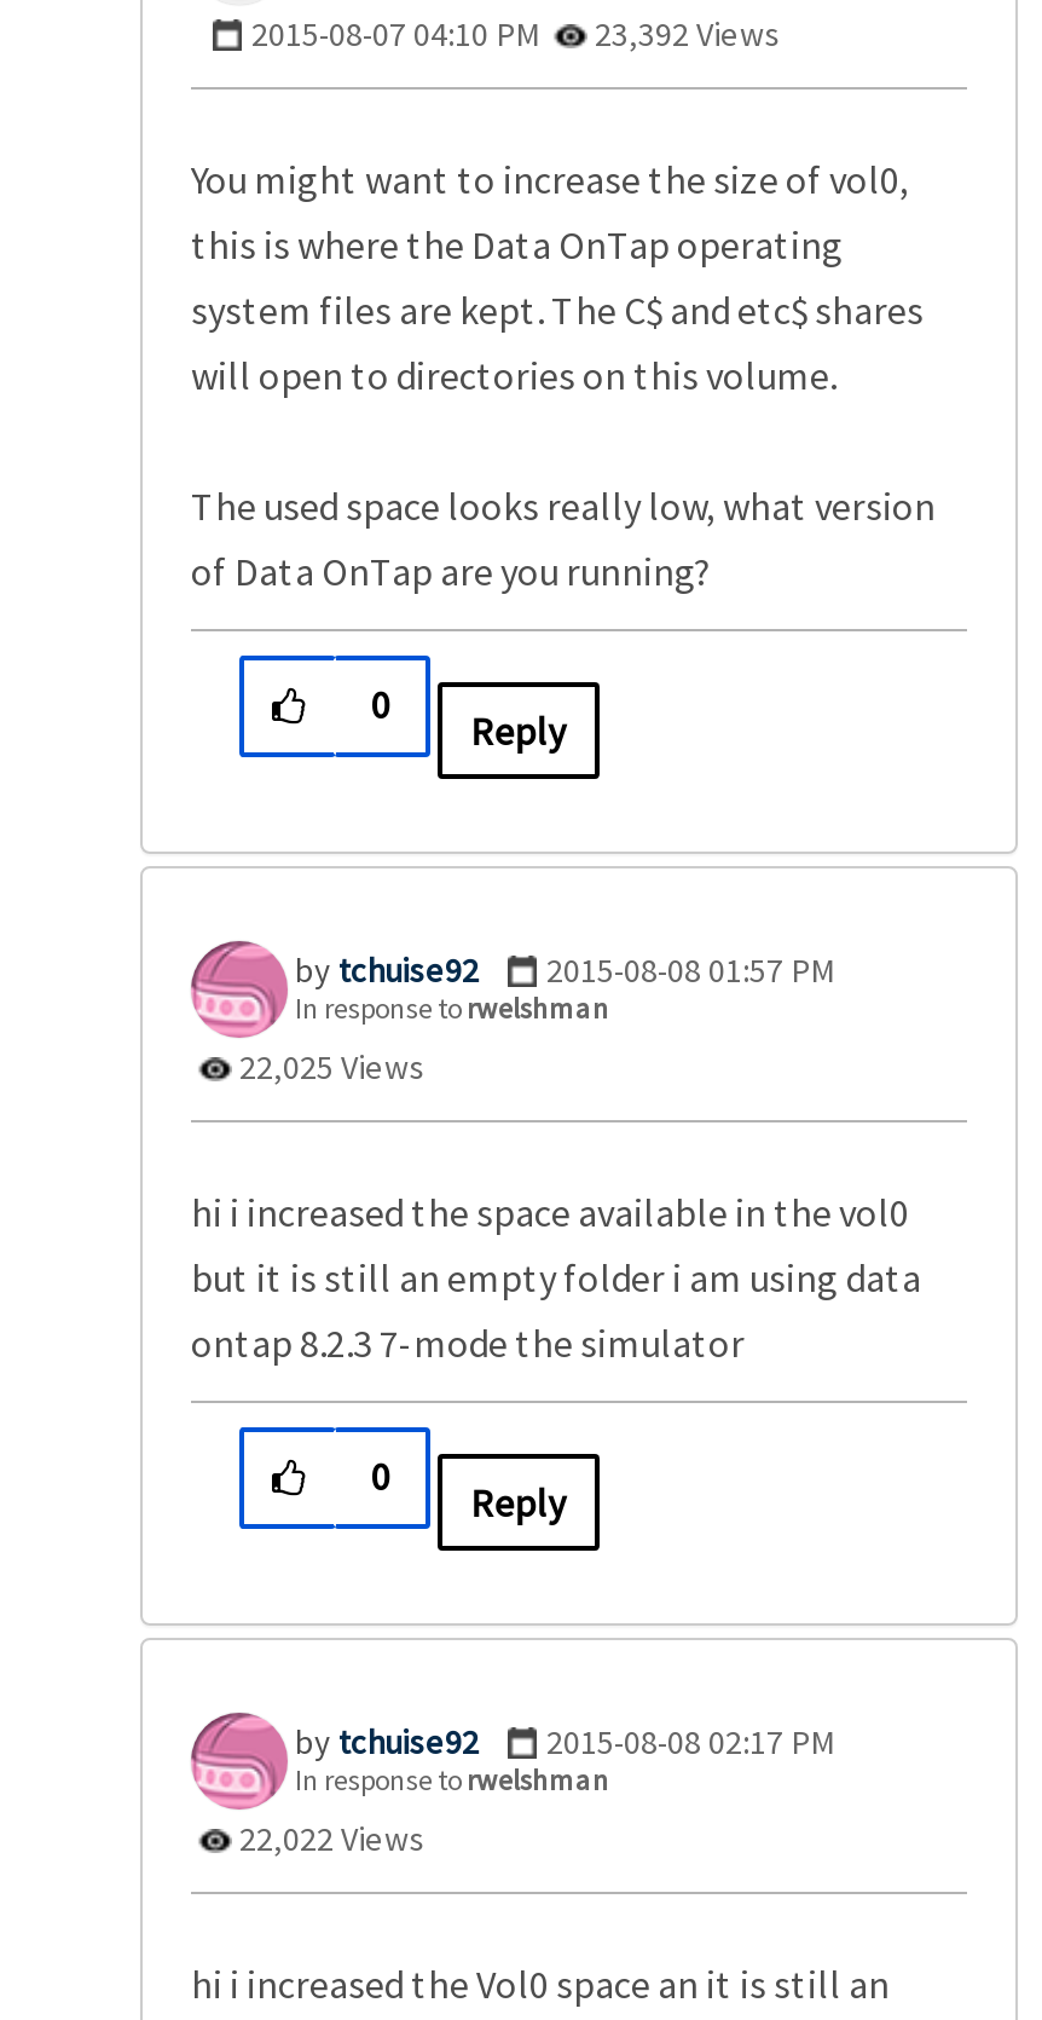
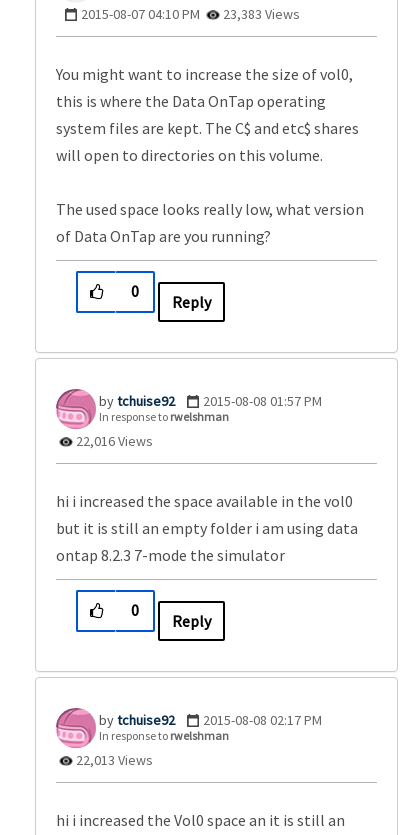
- 2015-08-07 04:10 PM 23,392 Views
+ 2015-08-07 04:10 PM 23,383 Views

- 22,025 Views
+ 22,016 Views

- 22,022 Views
+ 22,013 Views
